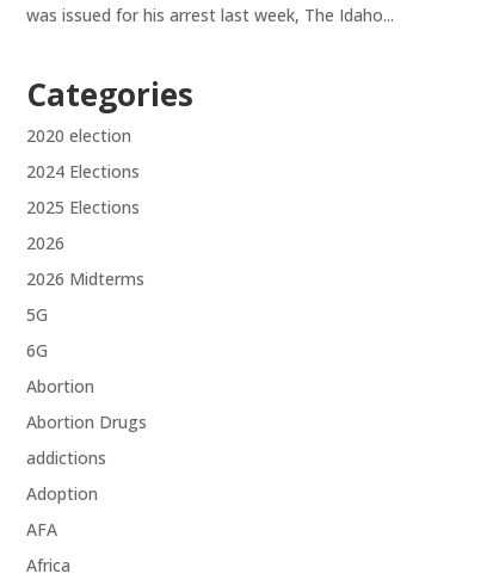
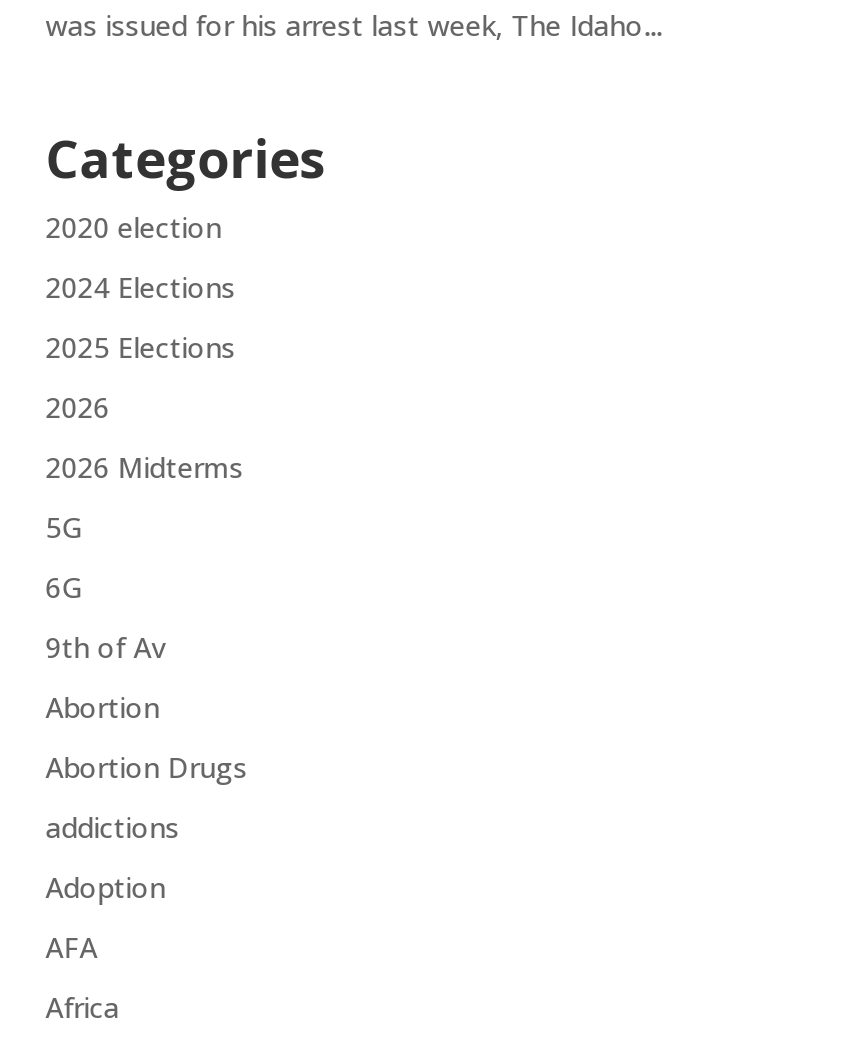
+ 9th of Av
